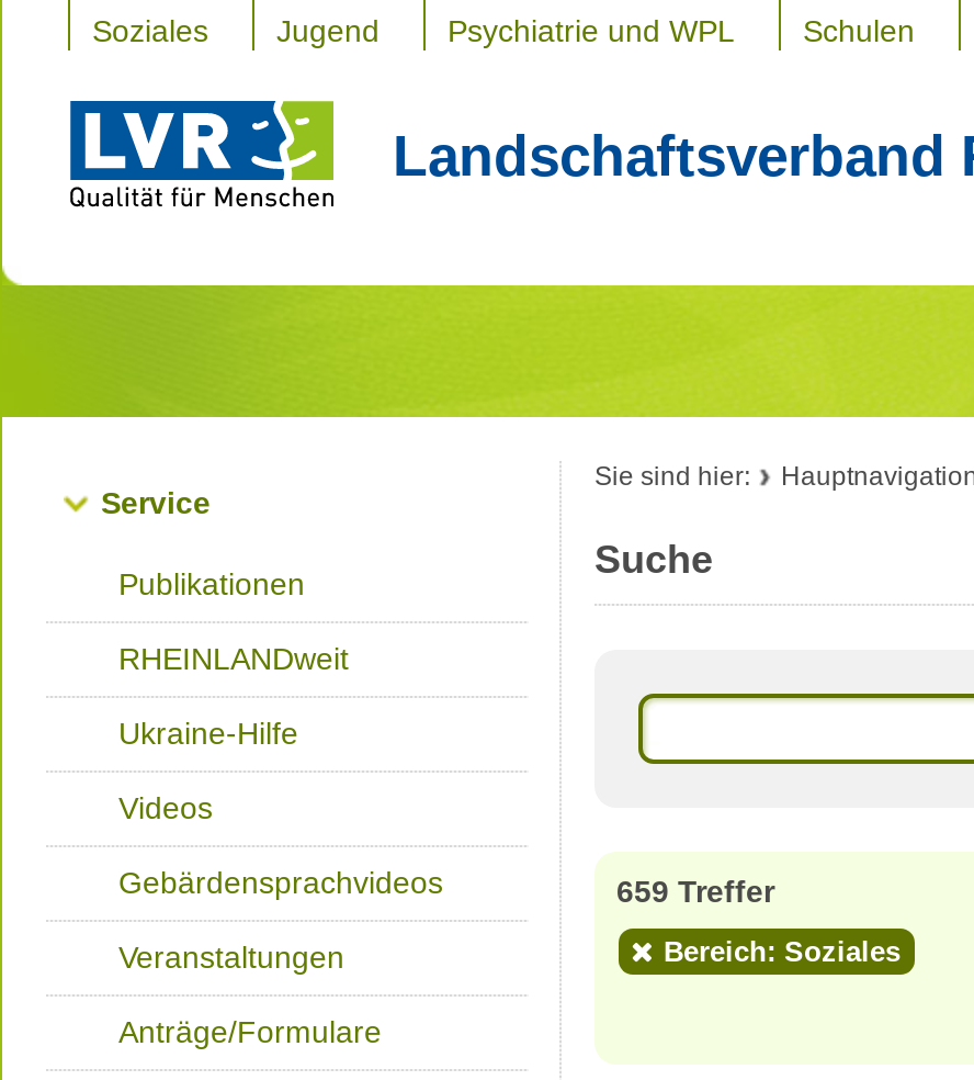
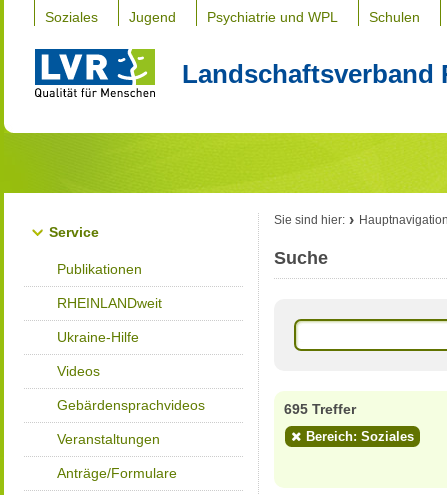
- 659 Treffer
+ 695 Treffer
